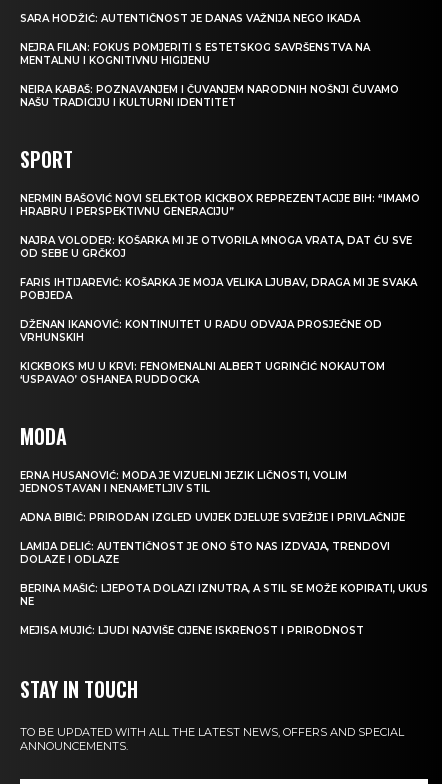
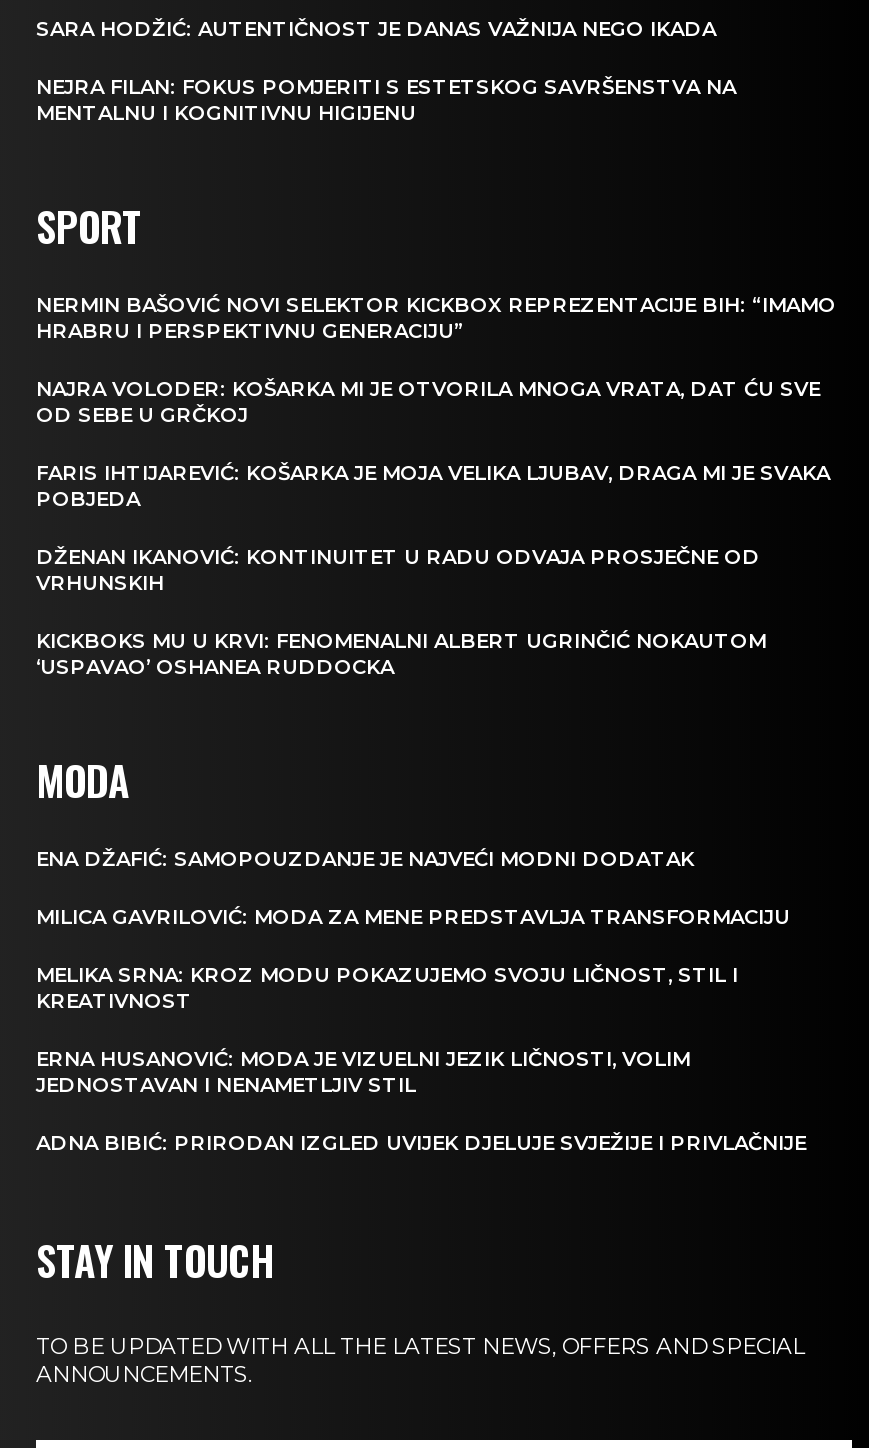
- NEIRA KABAŠ: POZNAVANJEM I ČUVANJEM NARODNIH NOŠNJI ČUVAMO
- NAŠU TRADICIJU I KULTURNI IDENTITET

+ ENA DŽAFIĆ: SAMOPOUZDANJE JE NAJVEĆI MODNI DODATAK
+ MILICA GAVRILOVIĆ: MODA ZA MENE PREDSTAVLJA TRANSFORMACIJU
+ MELIKA SRNA: KROZ MODU POKAZUJEMO SVOJU LIČNOST, STIL I
+ KREATIVNOST

moved down: ERNA HUSANOVIĆ: MODA JE VIZUELNI JEZIK LIČNOSTI, VOLIM | JEDNOSTAVAN I NENAMETLJIV STIL | ADNA BIBIĆ: PRIRODAN IZGLED UVIJEK DJELUJE SVJEŽIJE I PRIVLAČNIJE

- LAMIJA DELIĆ: AUTENTIČNOST JE ONO ŠTO NAS IZDVAJA, TRENDOVI
- DOLAZE I ODLAZE
- BERINA MAŠIĆ: LJEPOTA DOLAZI IZNUTRA, A STIL SE MOŽE KOPIRATI, UKUS
- NE
- MEJISA MUJIĆ: LJUDI NAJVIŠE CIJENE ISKRENOST I PRIRODNOST
